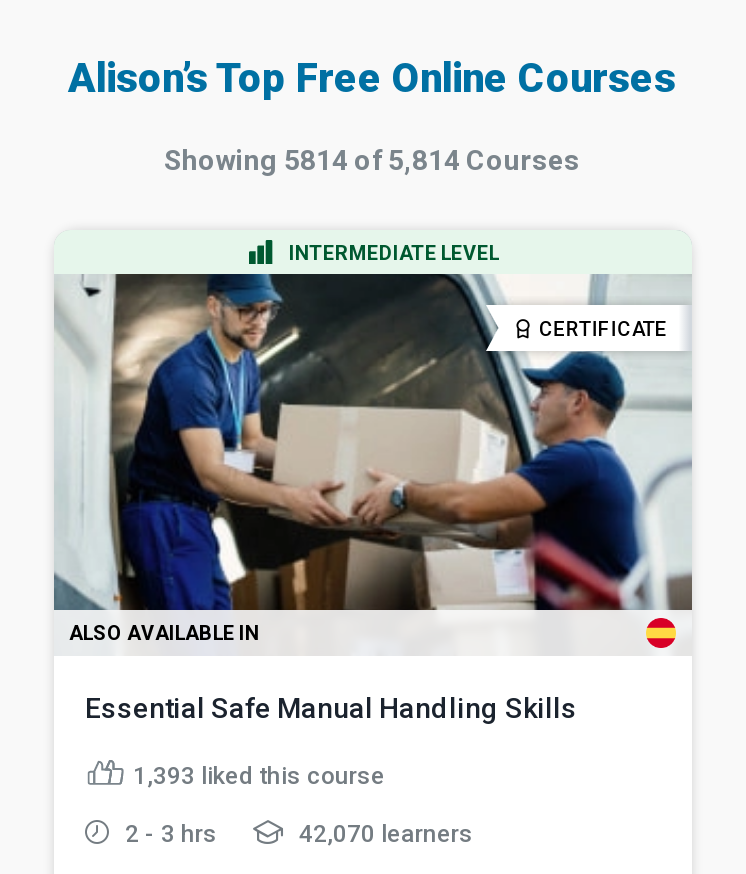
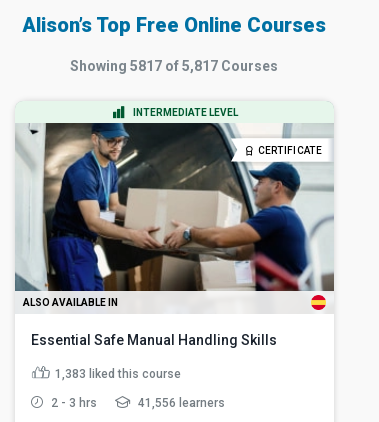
- Showing 5814 of 5,814 Courses
+ Showing 5817 of 5,817 Courses

- 1,393 liked this course
+ 1,383 liked this course

- 42,070 learners
+ 41,556 learners
